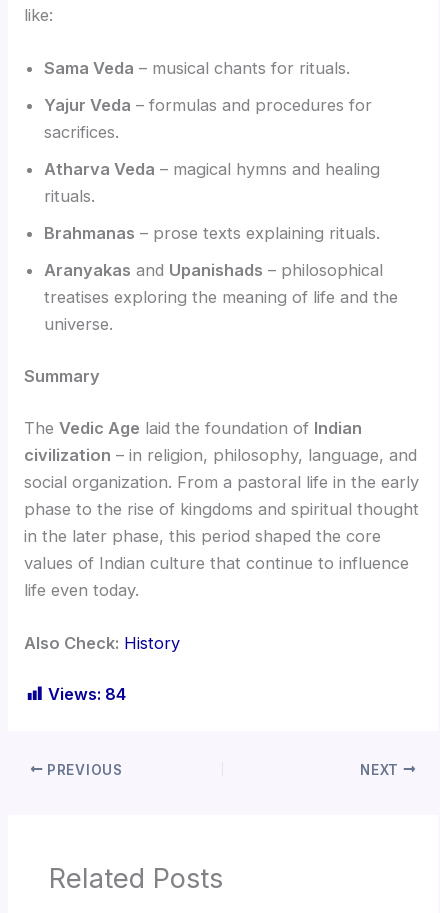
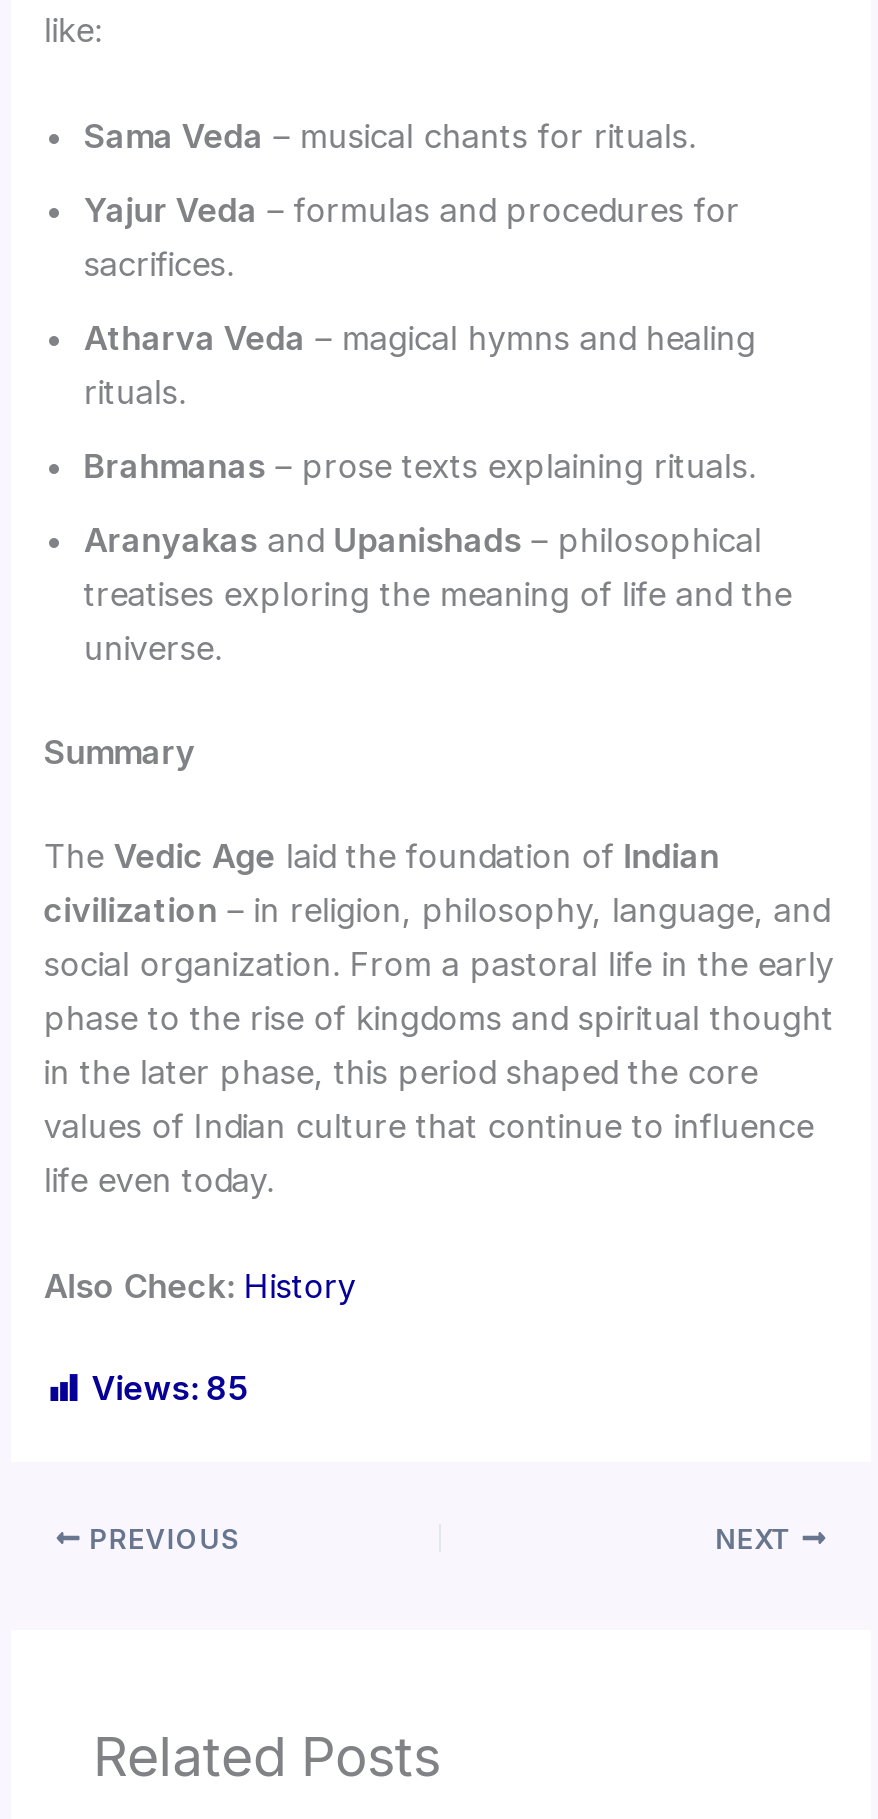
- Views: 84
+ Views: 85
